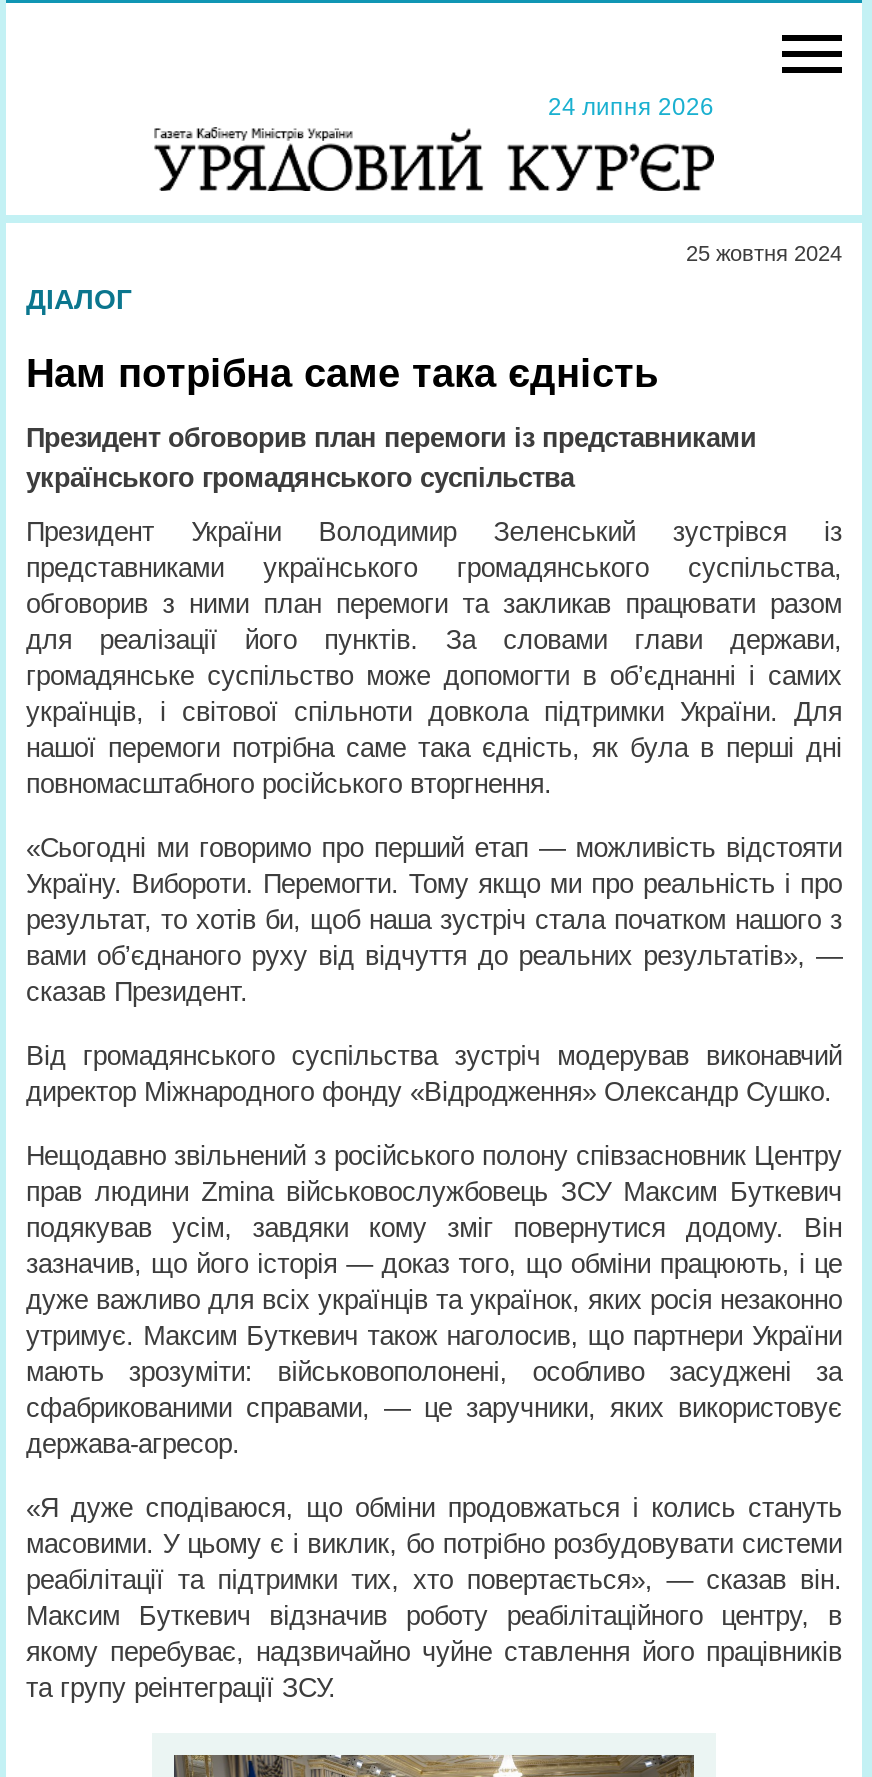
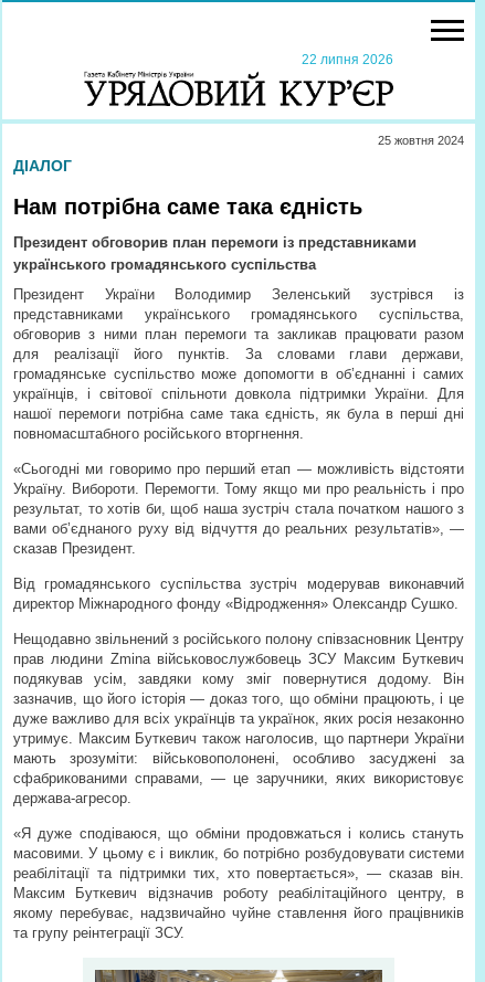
- 24 липня 2026
+ 22 липня 2026
